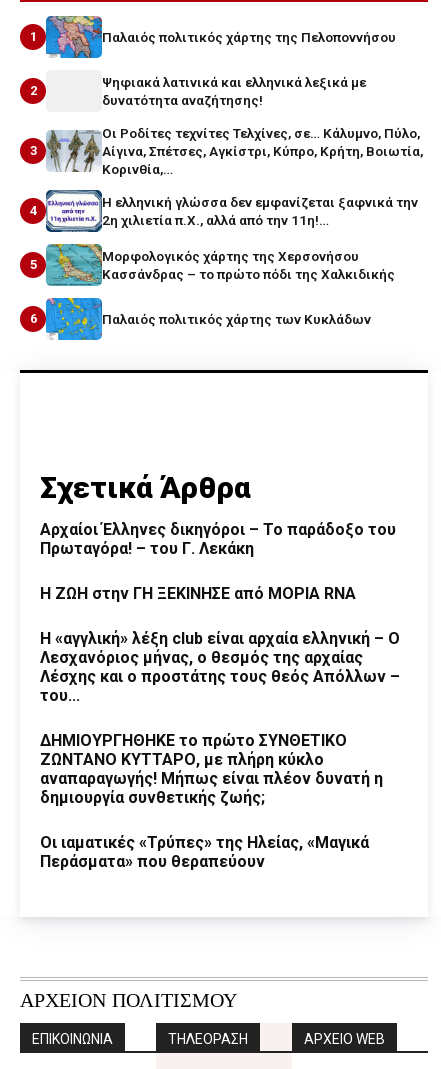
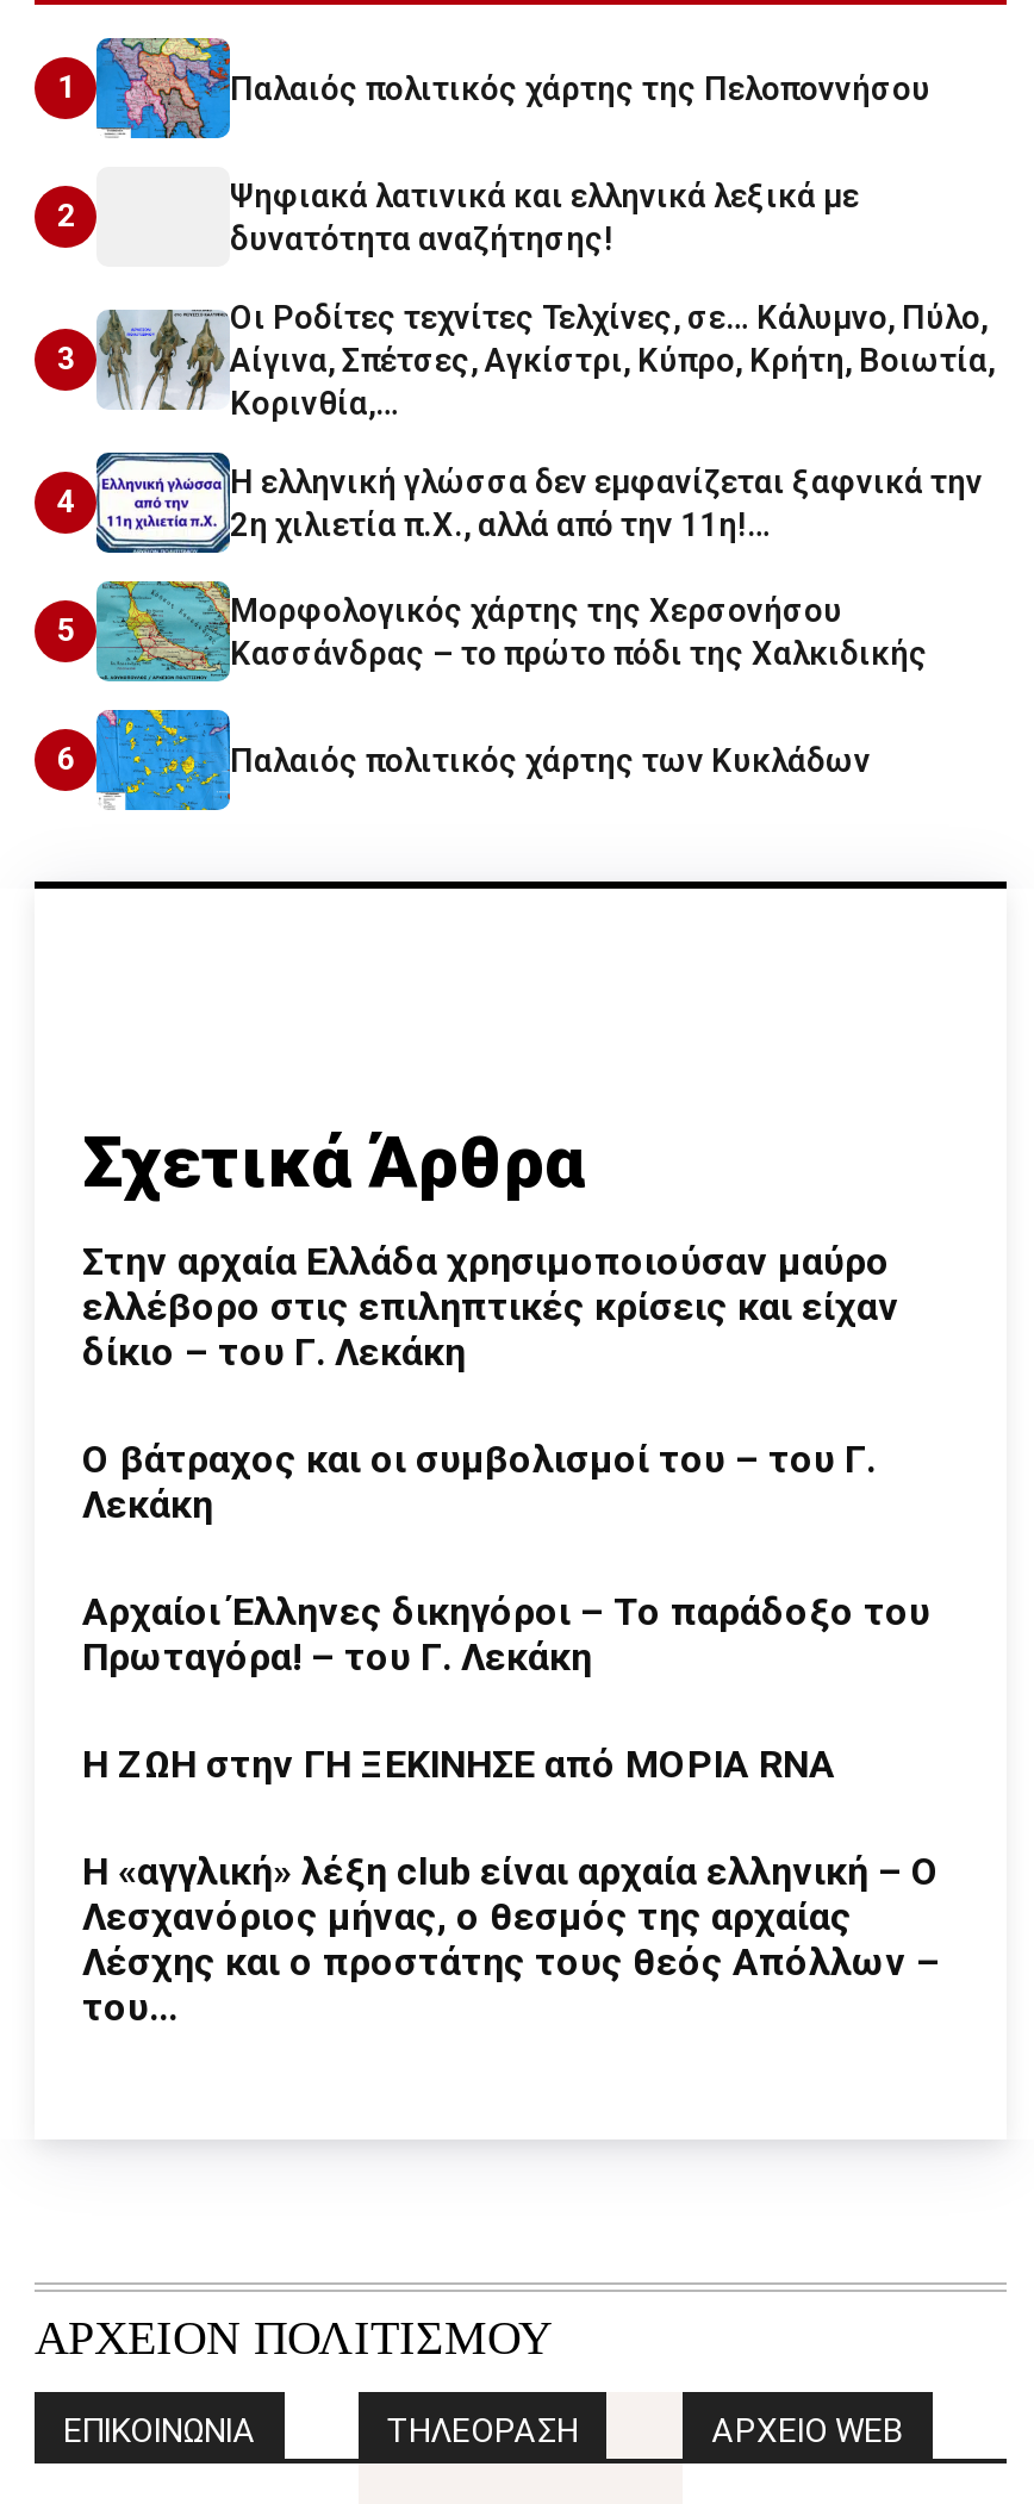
+ Στην αρχαία Ελλάδα χρησιμοποιούσαν μαύρο
+ ελλέβορο στις επιληπτικές κρίσεις και είχαν
+ δίκιο – του Γ. Λεκάκη
+ Ο βάτραχος και οι συμβολισμοί του – του Γ.
+ Λεκάκη

moved down: Αρχαίοι Έλληνες δικηγόροι – Το παράδοξο του | Πρωταγόρα! – του Γ. Λεκάκη | Η ΖΩΗ στην ΓΗ ΞΕΚΙΝΗΣΕ από ΜΟΡΙΑ RNA | H «αγγλική» λέξη club είναι αρχαία ελληνική – Ο | Λεσχανόριος μήνας, ο θεσμός της αρχαίας | Λέσχης και ο προστάτης τους θεός Απόλλων – | του...

- ΔΗΜΙΟΥΡΓΗΘΗΚΕ το πρώτο ΣΥΝΘΕΤΙΚO
- ΖΩΝΤΑΝΟ KYTTAΡΟ, με πλήρη κύκλο
- αναπαραγωγής! Μήπως είναι πλέον δυνατή η
- δημιουργία συνθετικής ζωής;
- Οι ιαματικές «Τρύπες» της Ηλείας, «Μαγικά
- Περάσματα» που θεραπεύουν
